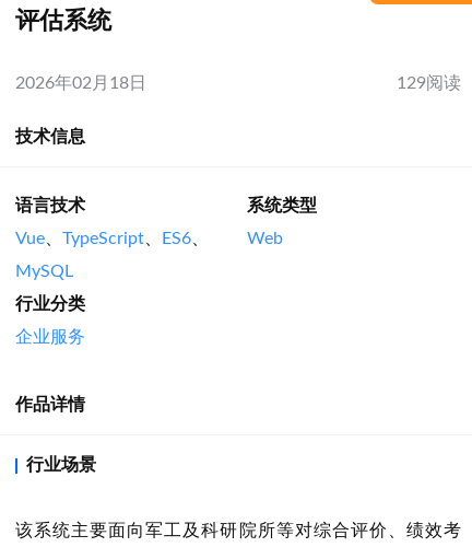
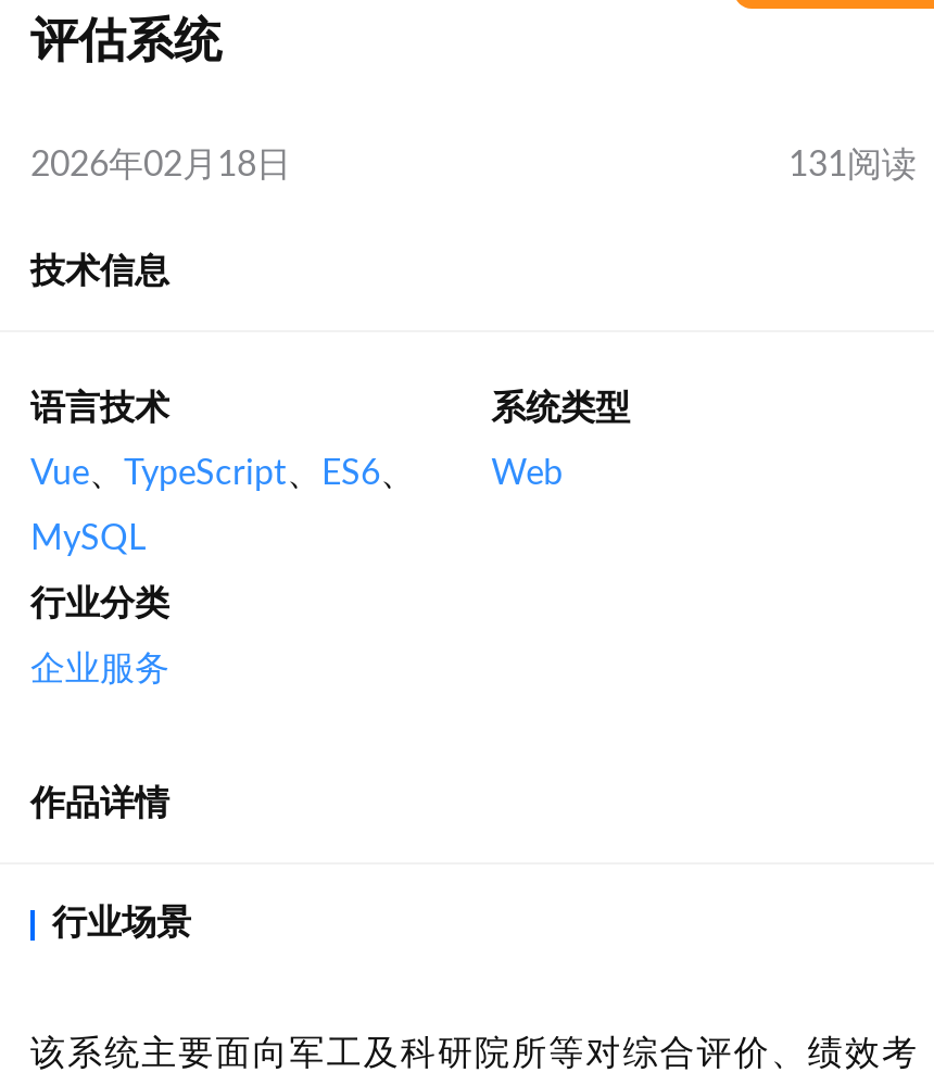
- 129阅读
+ 131阅读
